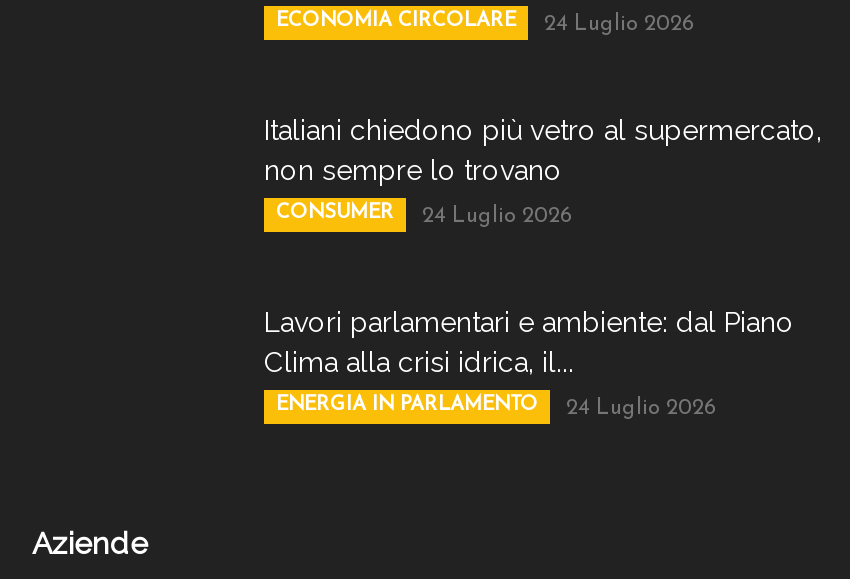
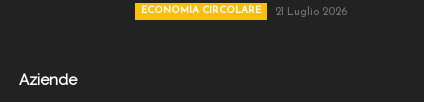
- 24 Luglio 2026
- Italiani chiedono più vetro al supermercato,
- non sempre lo trovano
- CONSUMER
- 24 Luglio 2026
- Lavori parlamentari e ambiente: dal Piano
- Clima alla crisi idrica, il...
- ENERGIA IN PARLAMENTO
- 24 Luglio 2026
+ 21 Luglio 2026
